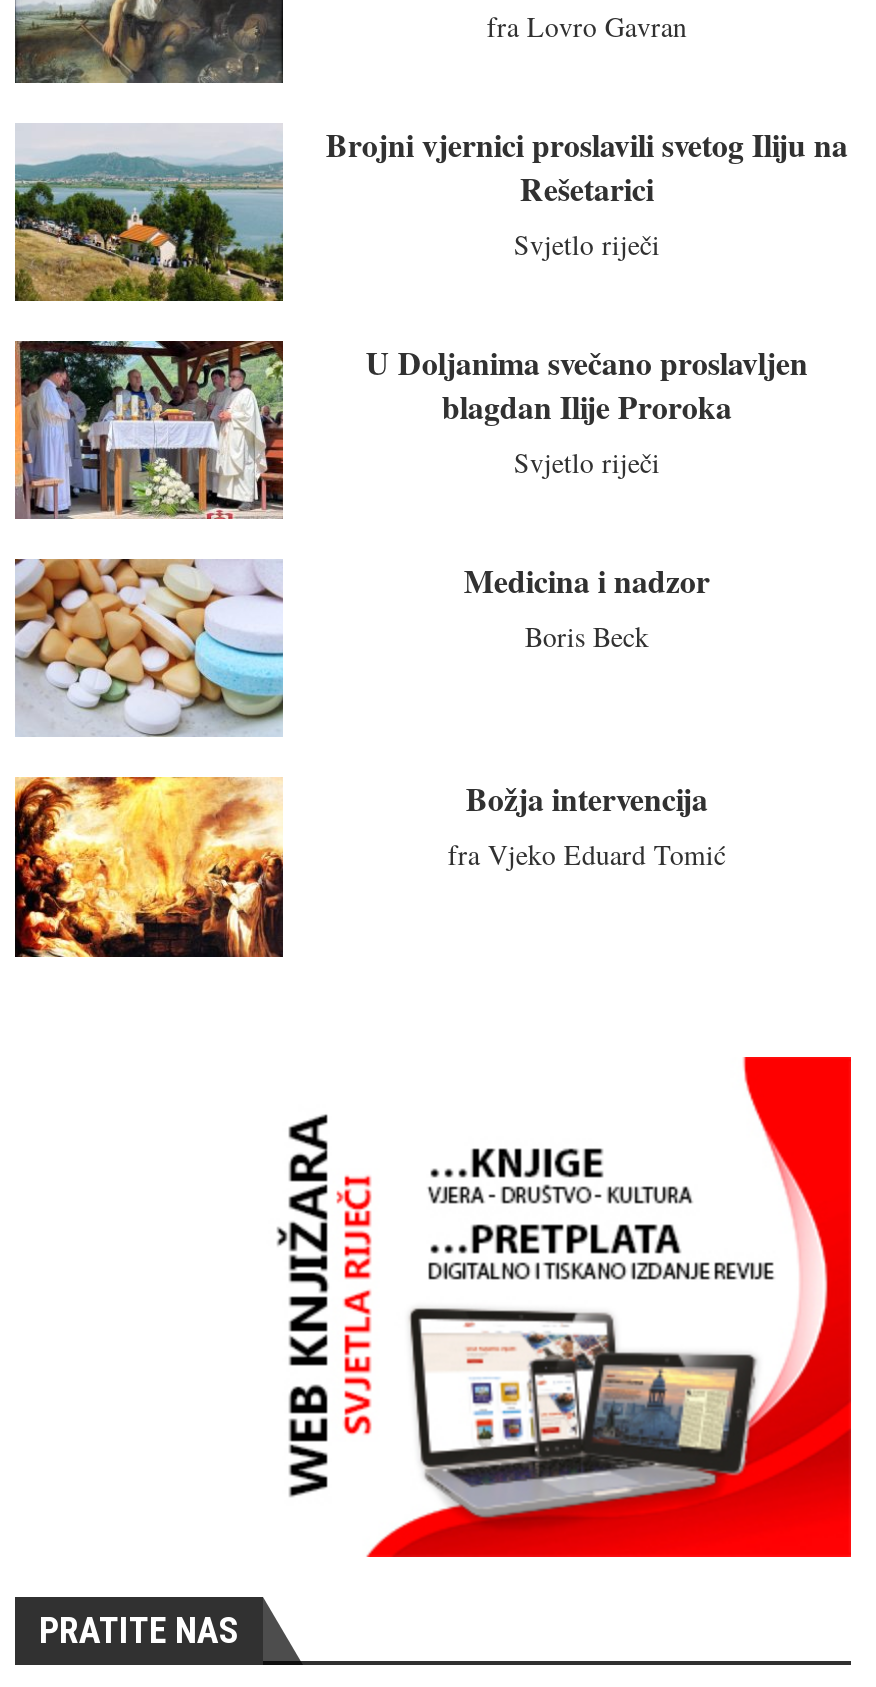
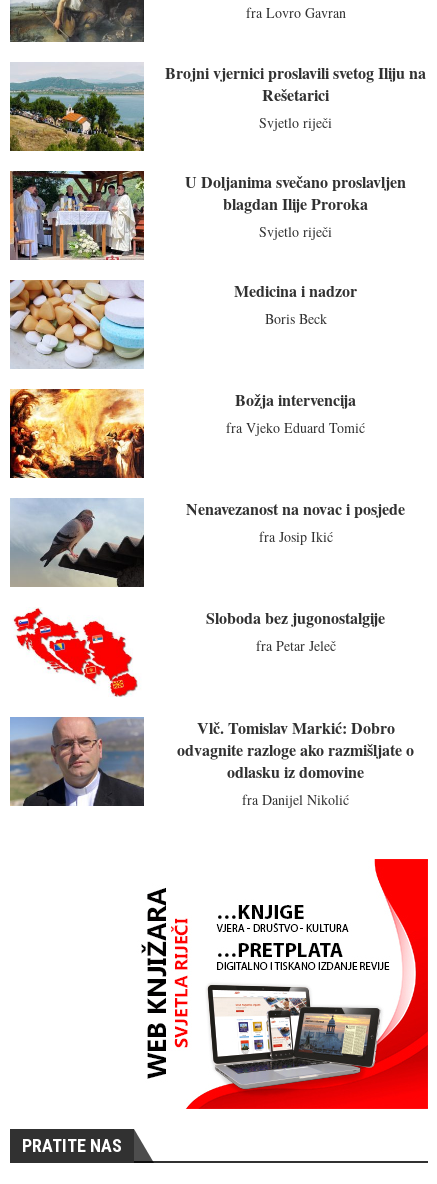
+ [image]
+ Vlč. Tomislav Markić: Dobro
+ odvagnite razloge ako razmišljate o
+ odlasku iz domovine
+ fra Danijel Nikolić

+ [image]

+ [image]

+ Nenavezanost na novac i posjede
+ fra Josip Ikić

+ Sloboda bez jugonostalgije
+ fra Petar Jeleč
